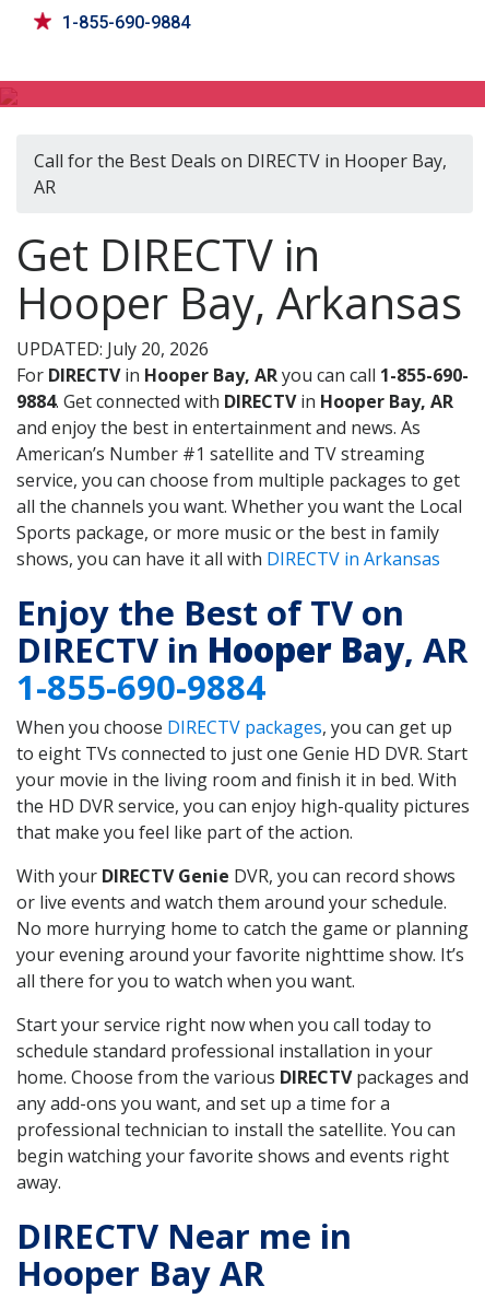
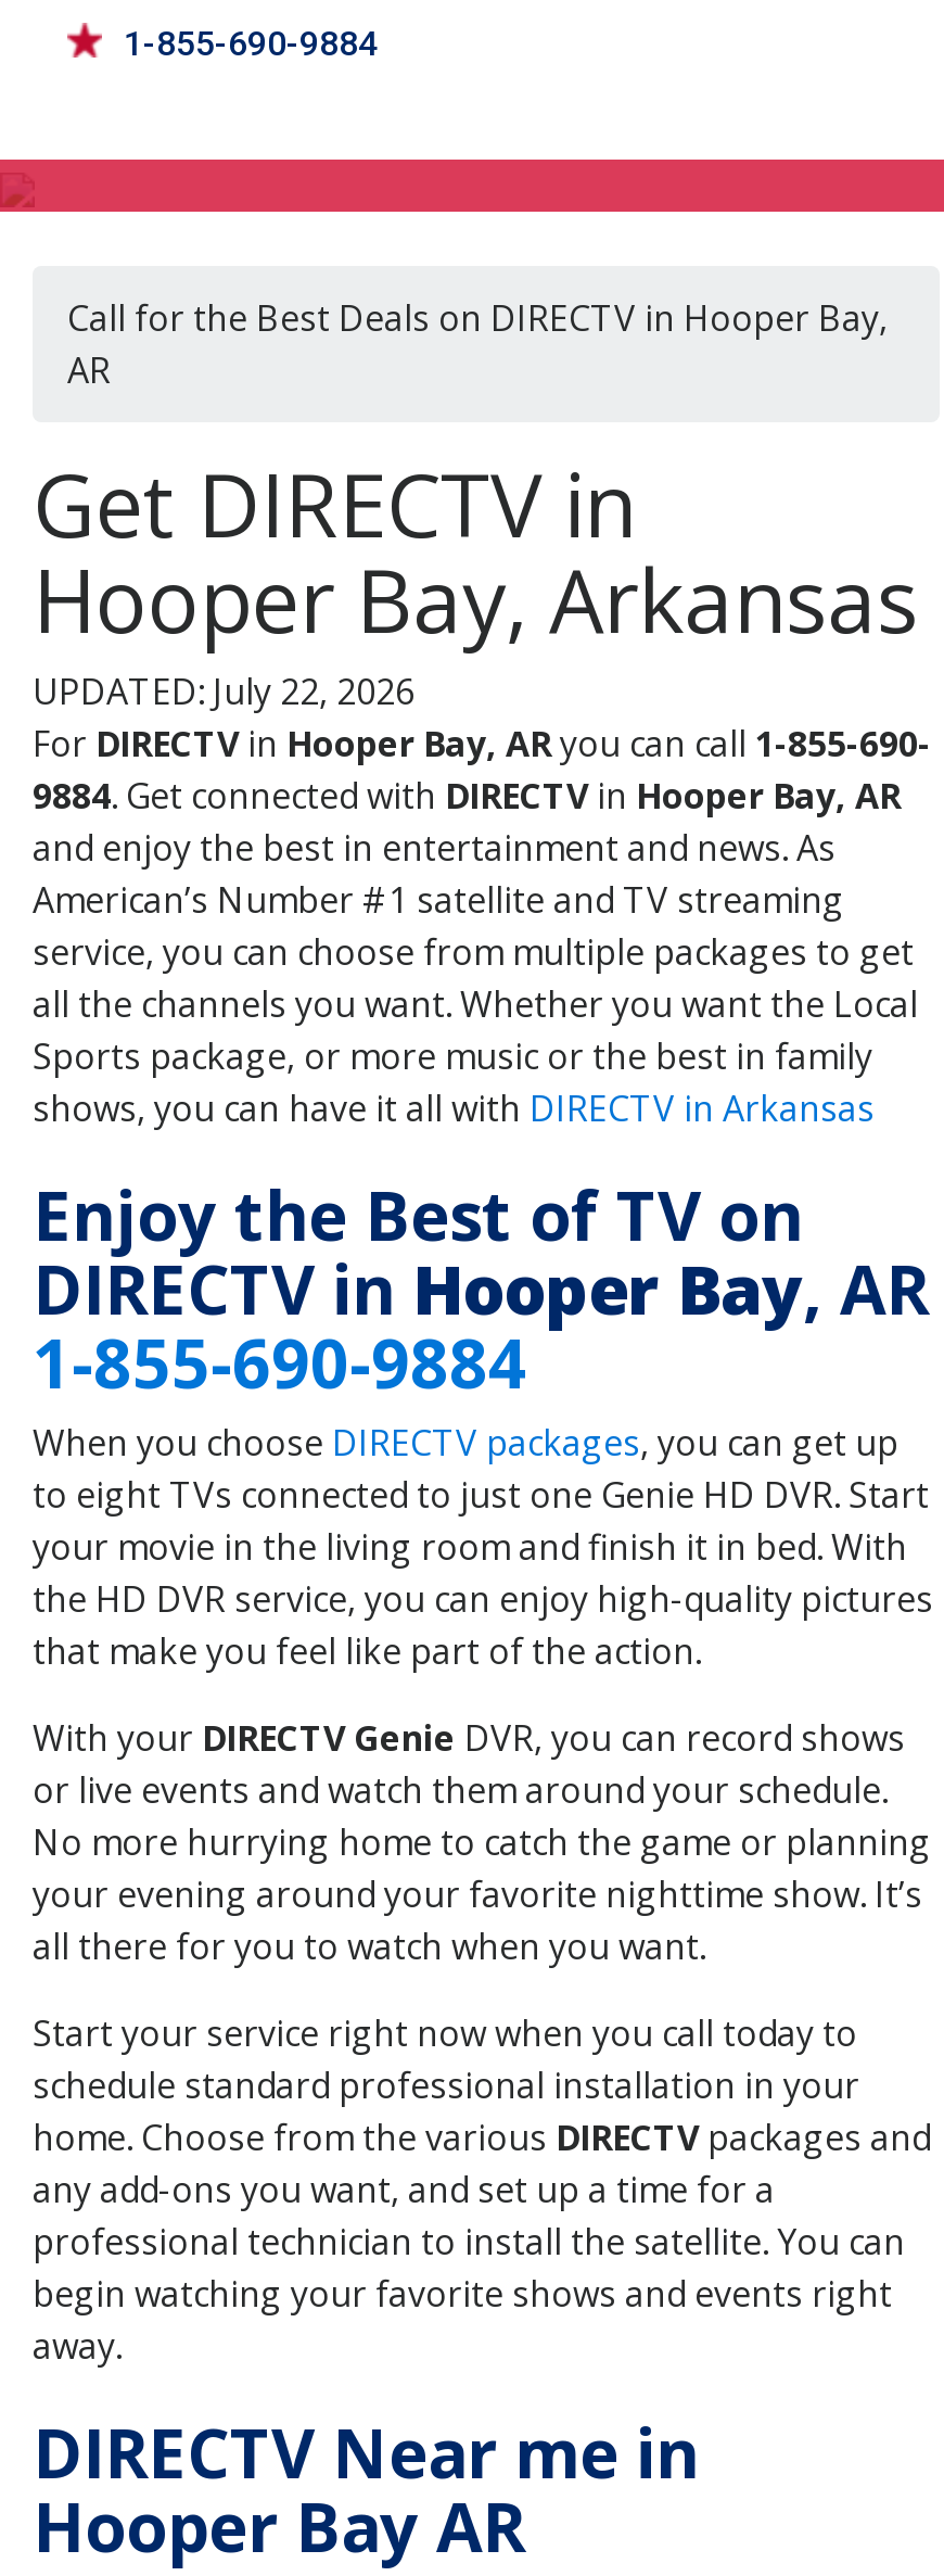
- UPDATED: July 20, 2026
+ UPDATED: July 22, 2026
